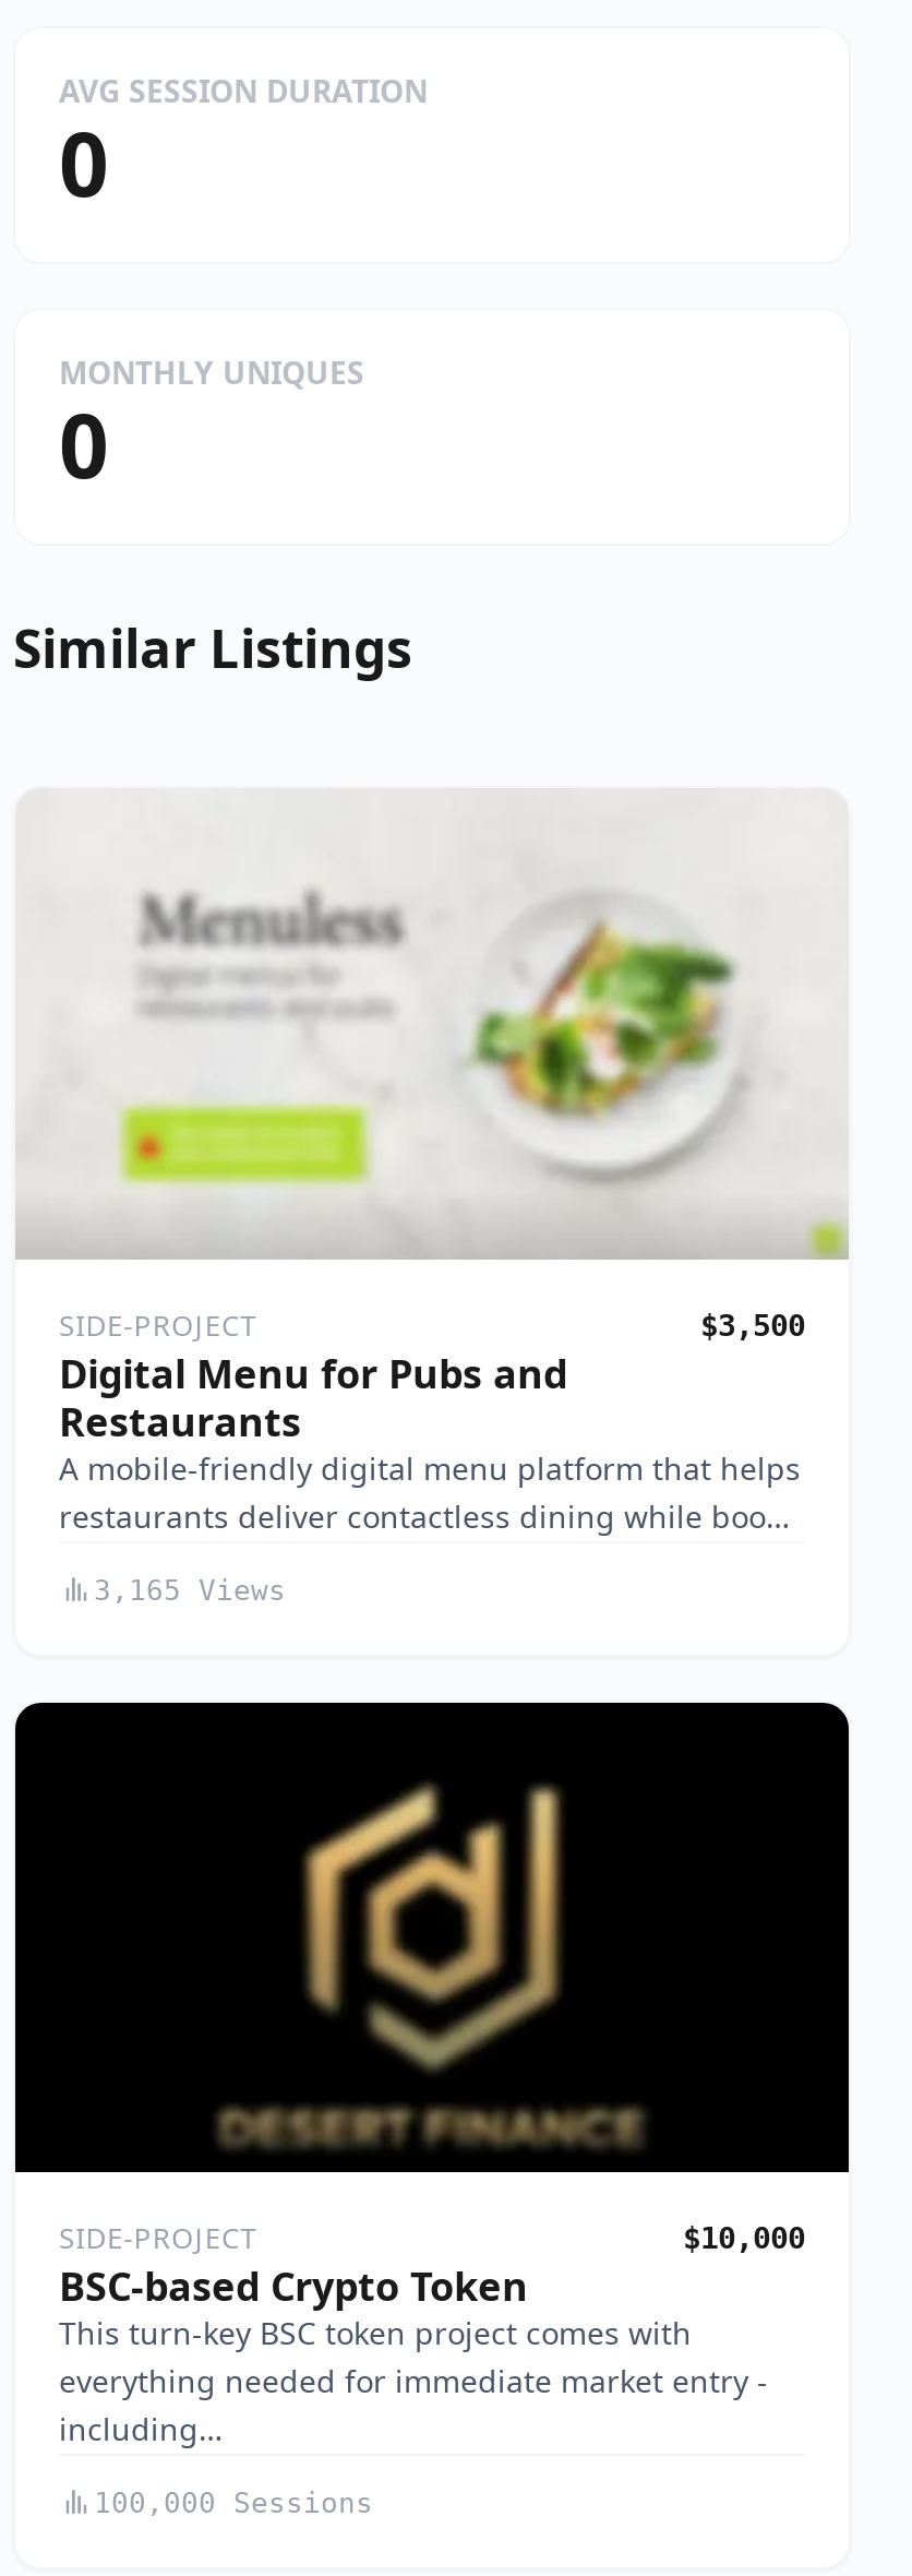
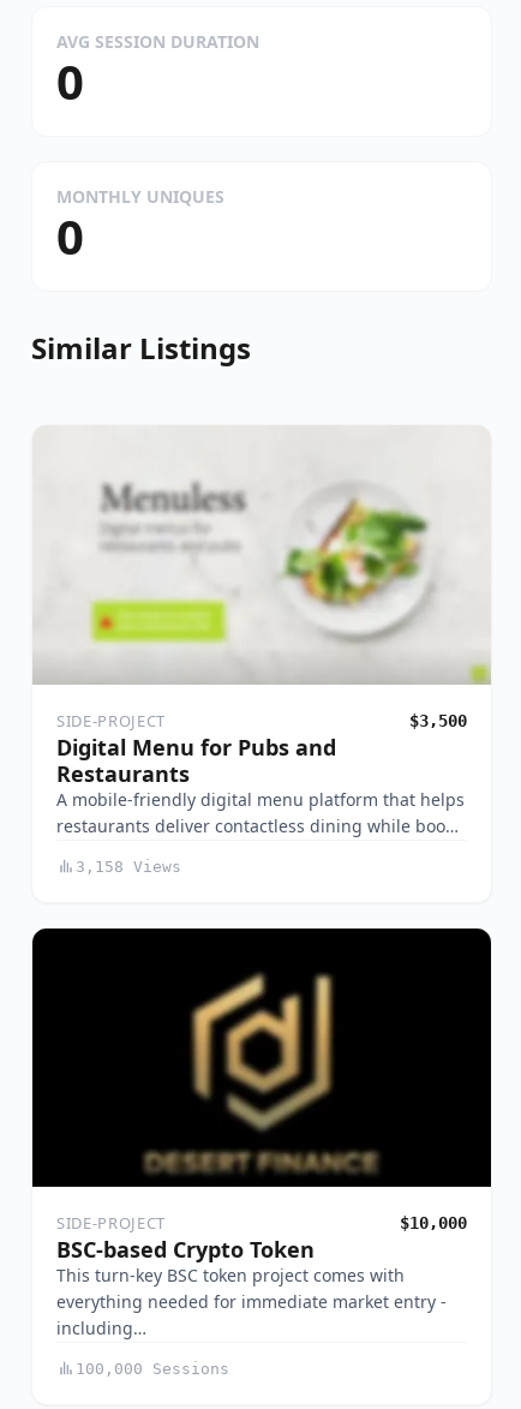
- 3,165 Views
+ 3,158 Views
